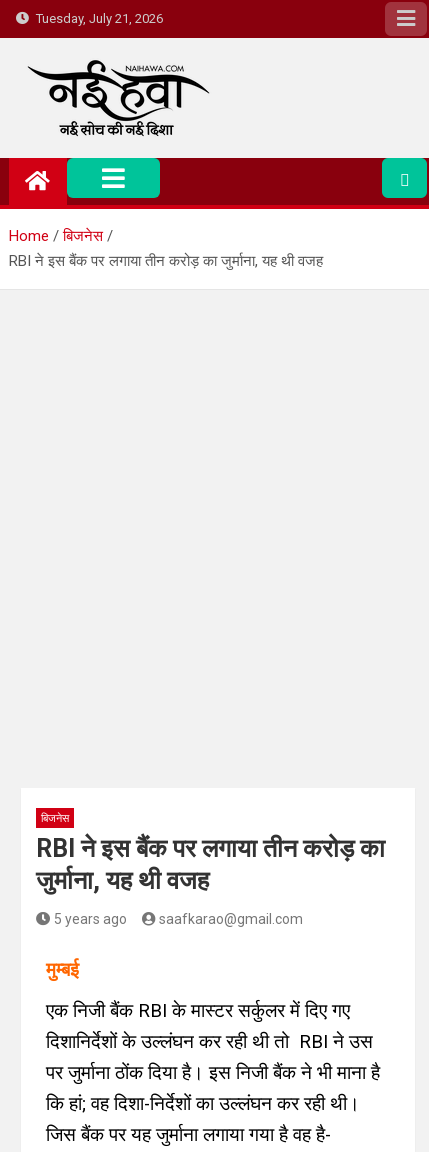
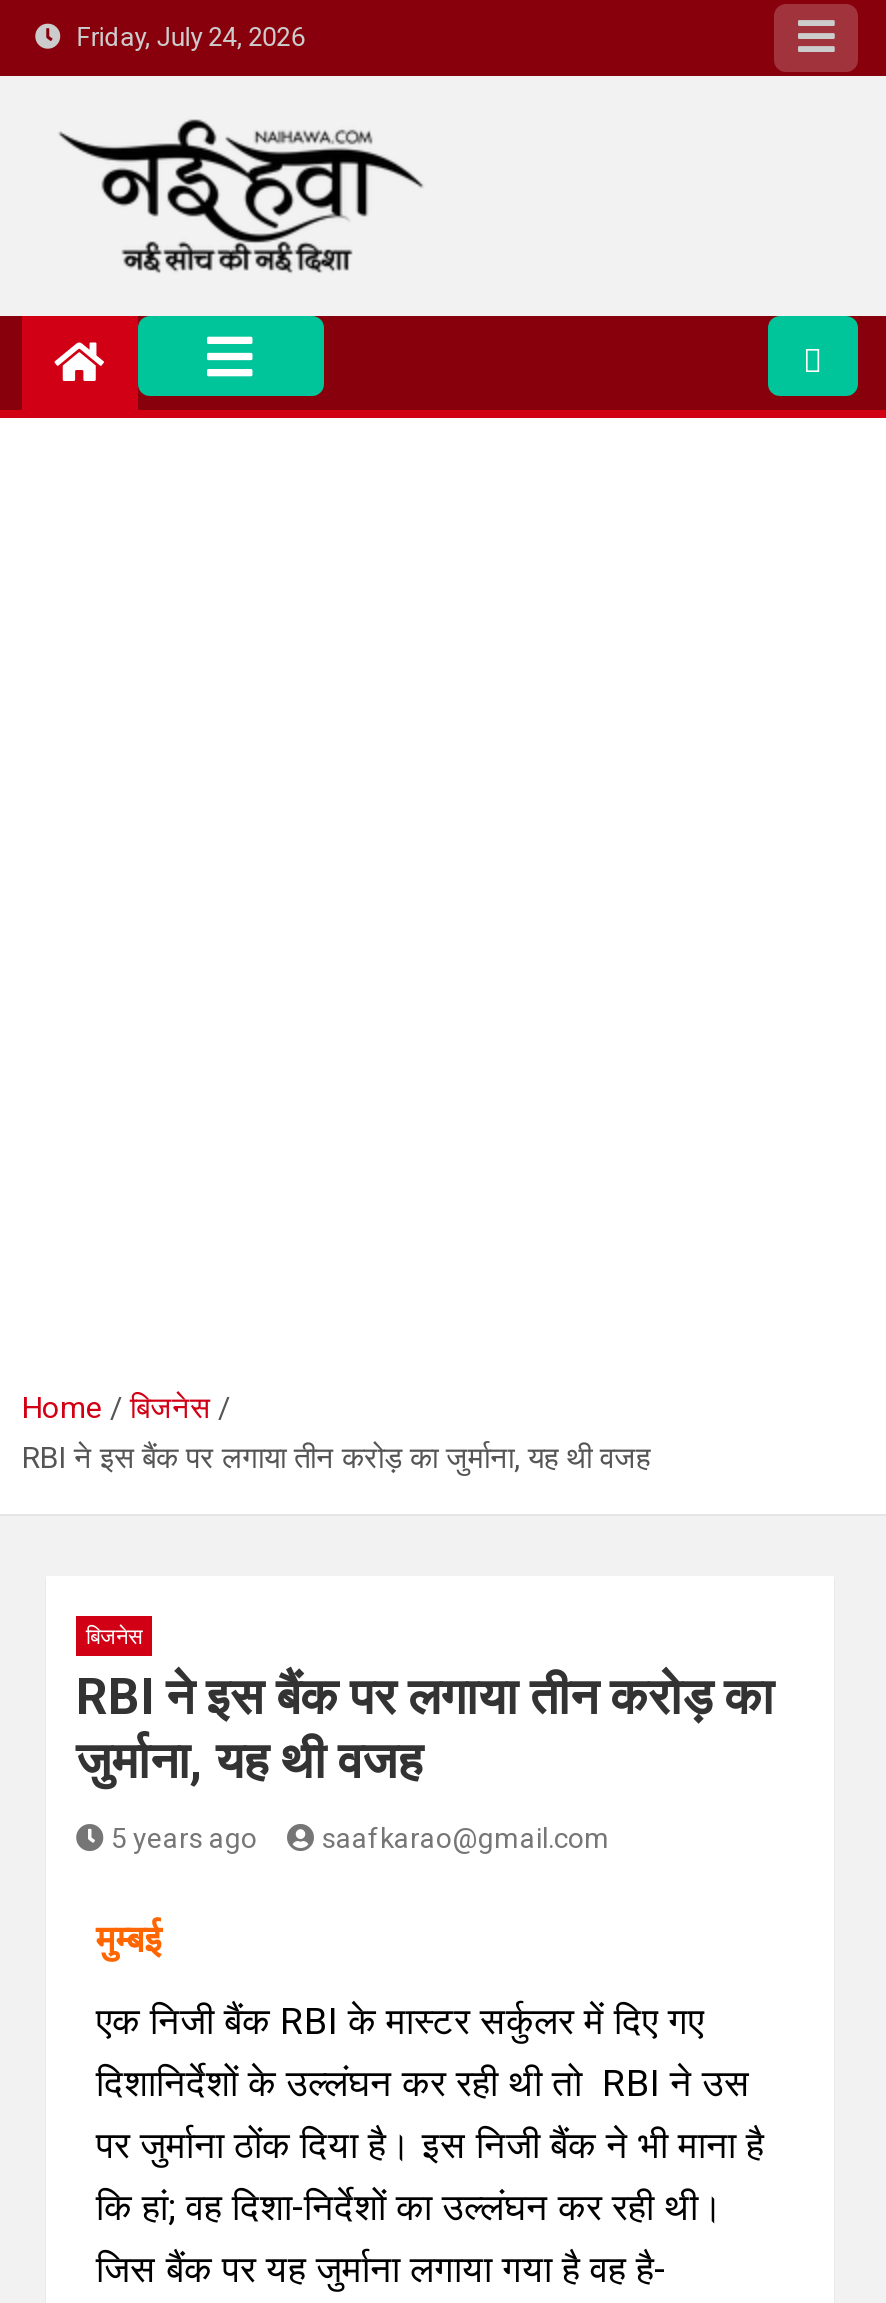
- Tuesday, July 21, 2026
+ Friday, July 24, 2026

moved down: Home | बिजनेस | RBI ने इस बैंक पर लगाया तीन करोड़ का जुर्माना, यह थी वजह
